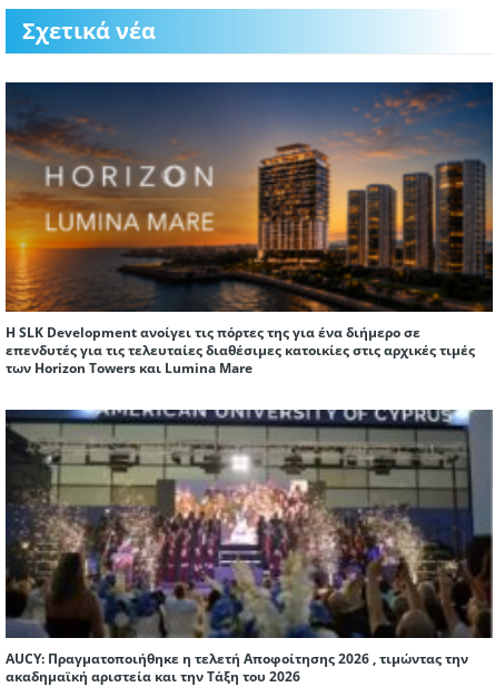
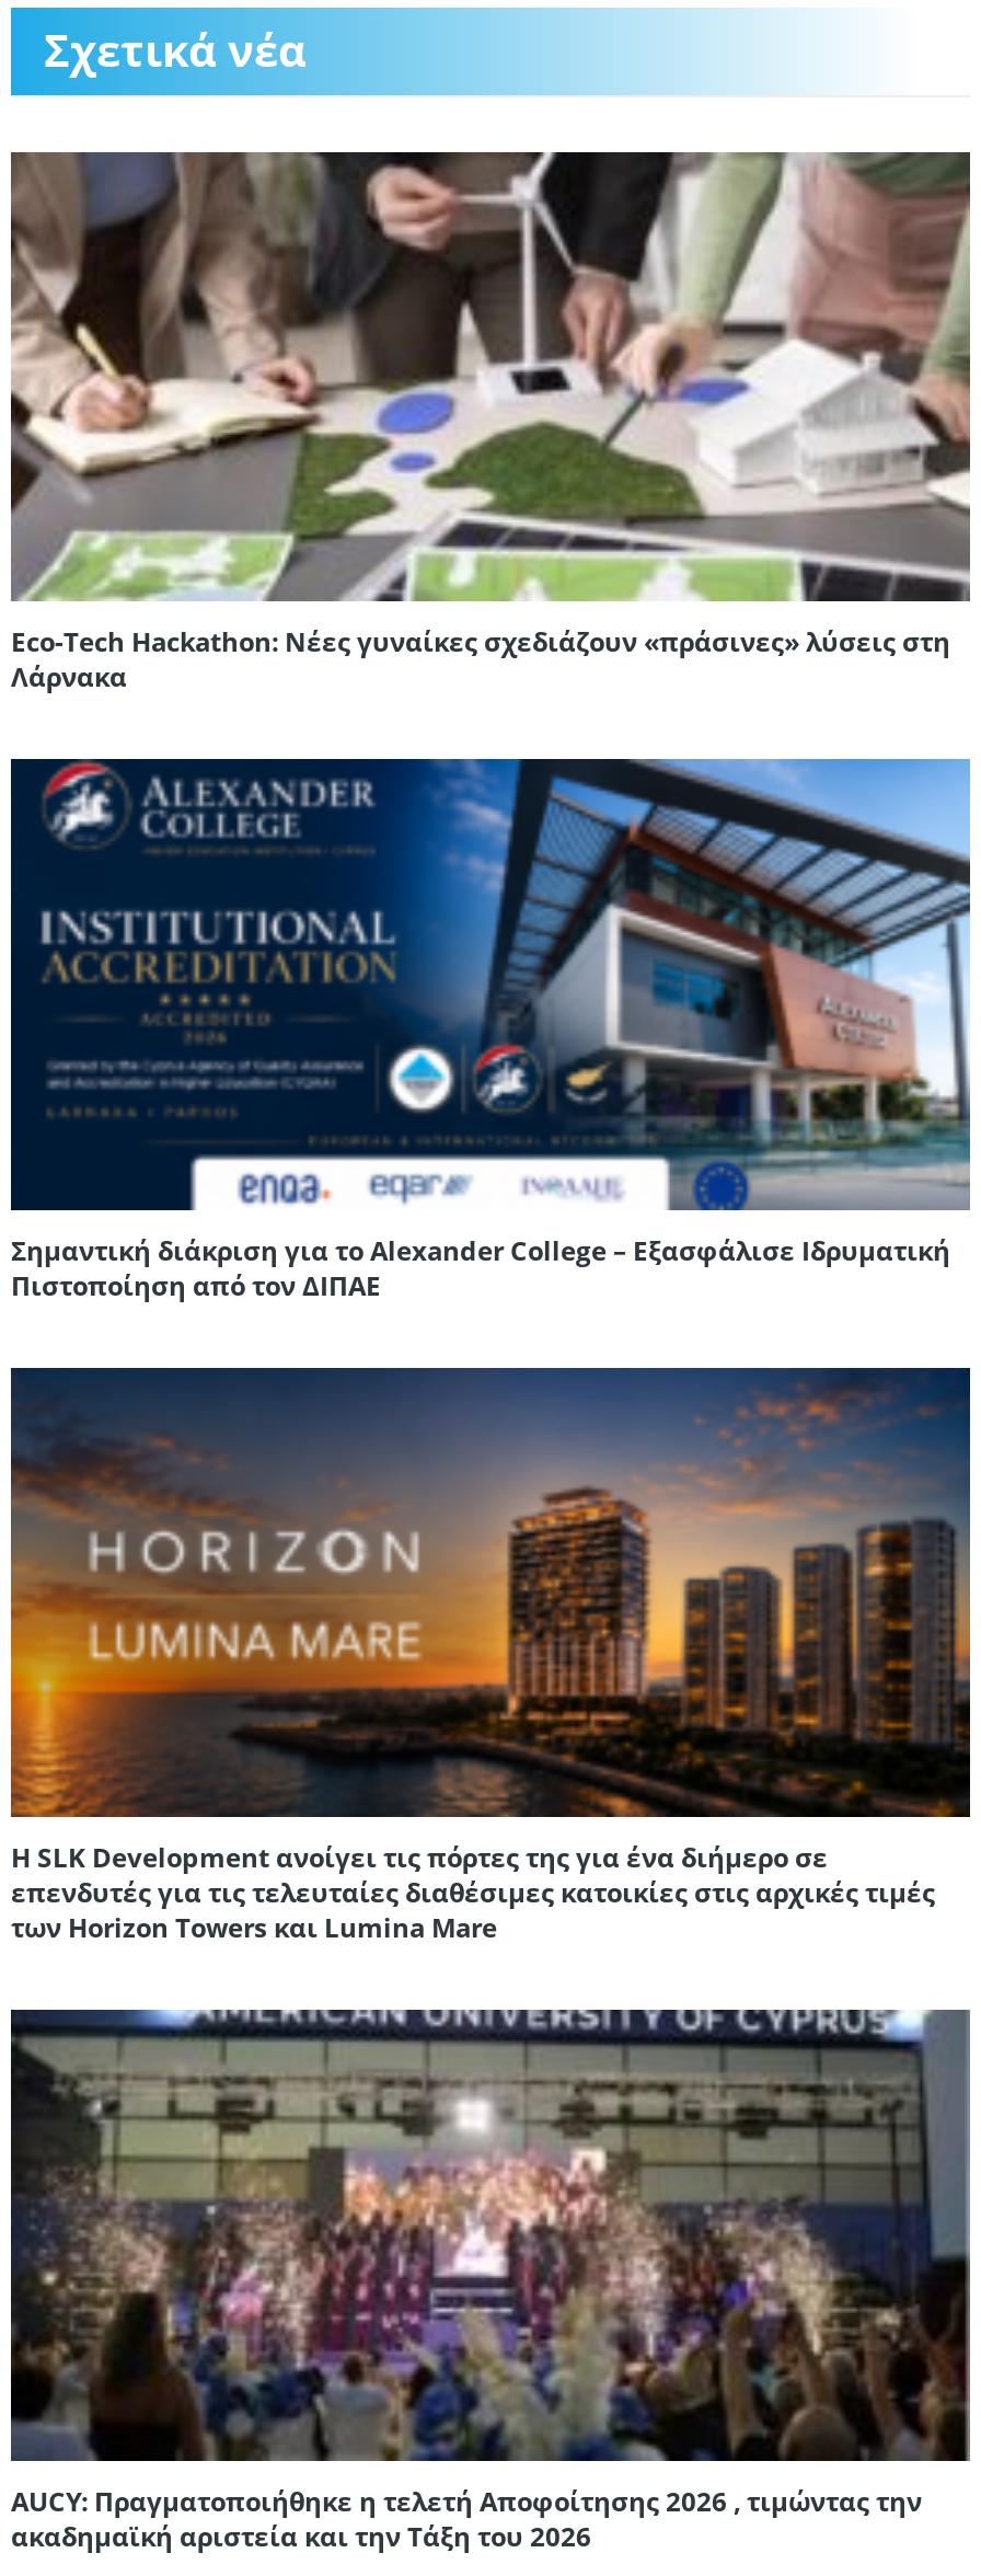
+ [image]
+ Eco-Tech Hackathon: Νέες γυναίκες σχεδιάζουν «πράσινες» λύσεις στη
+ Λάρνακα

+ [image]
+ Σημαντική διάκριση για το Alexander College – Εξασφάλισε Ιδρυματική
+ Πιστοποίηση από τον ΔΙΠΑΕ
